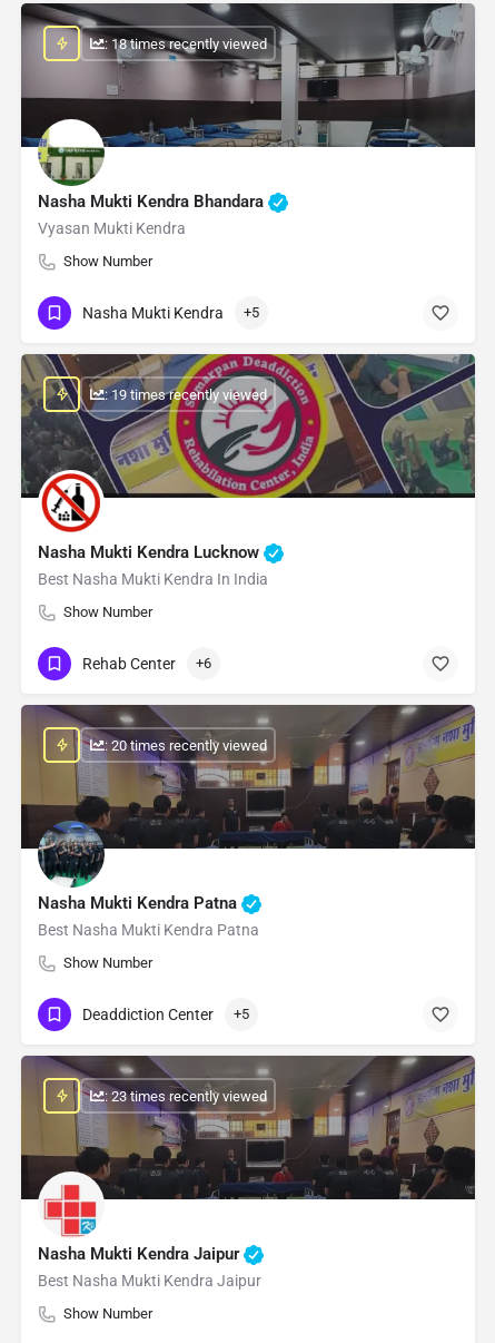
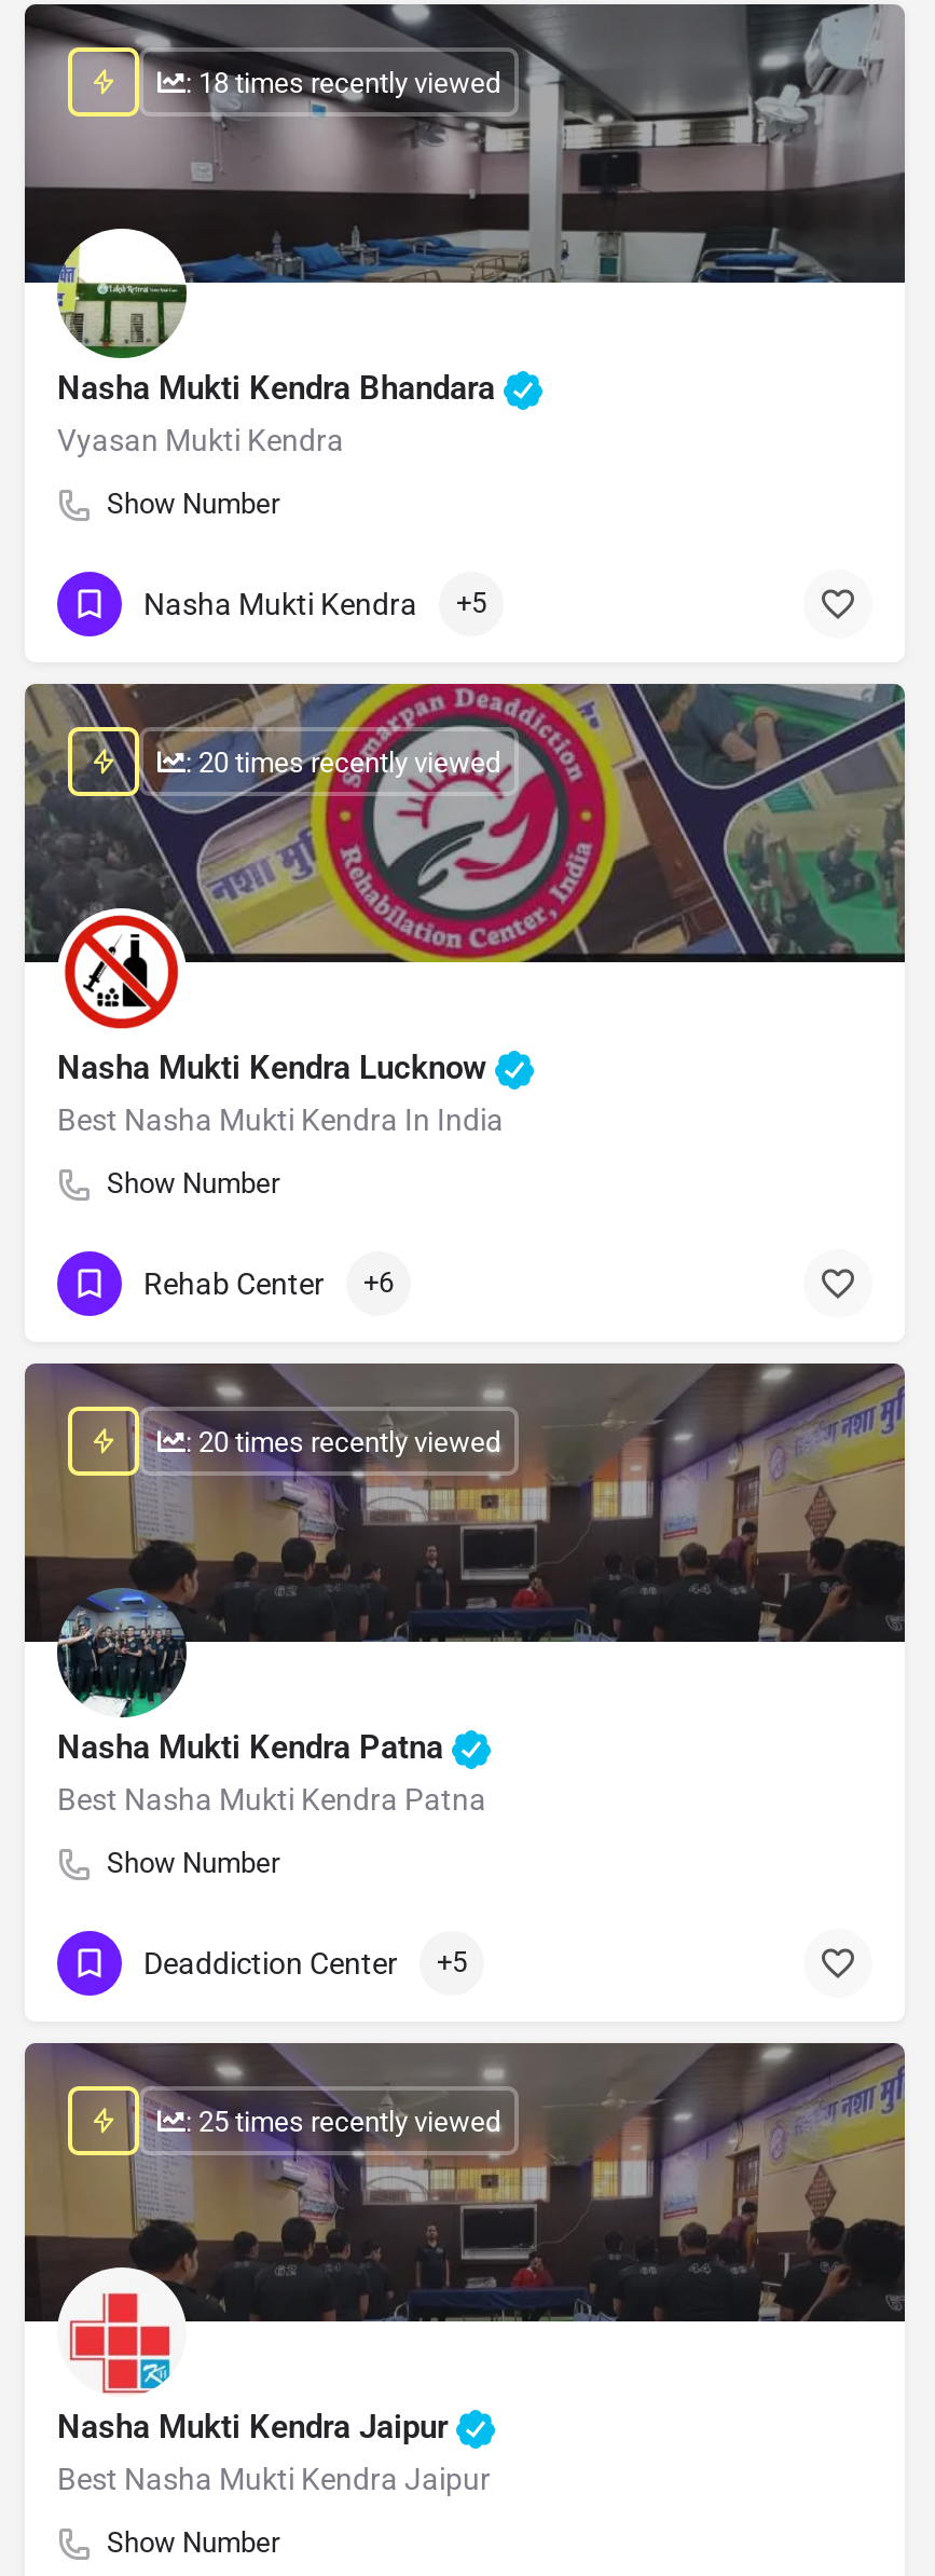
- : 19 times recently viewed
+ : 20 times recently viewed

- : 23 times recently viewed
+ : 25 times recently viewed
